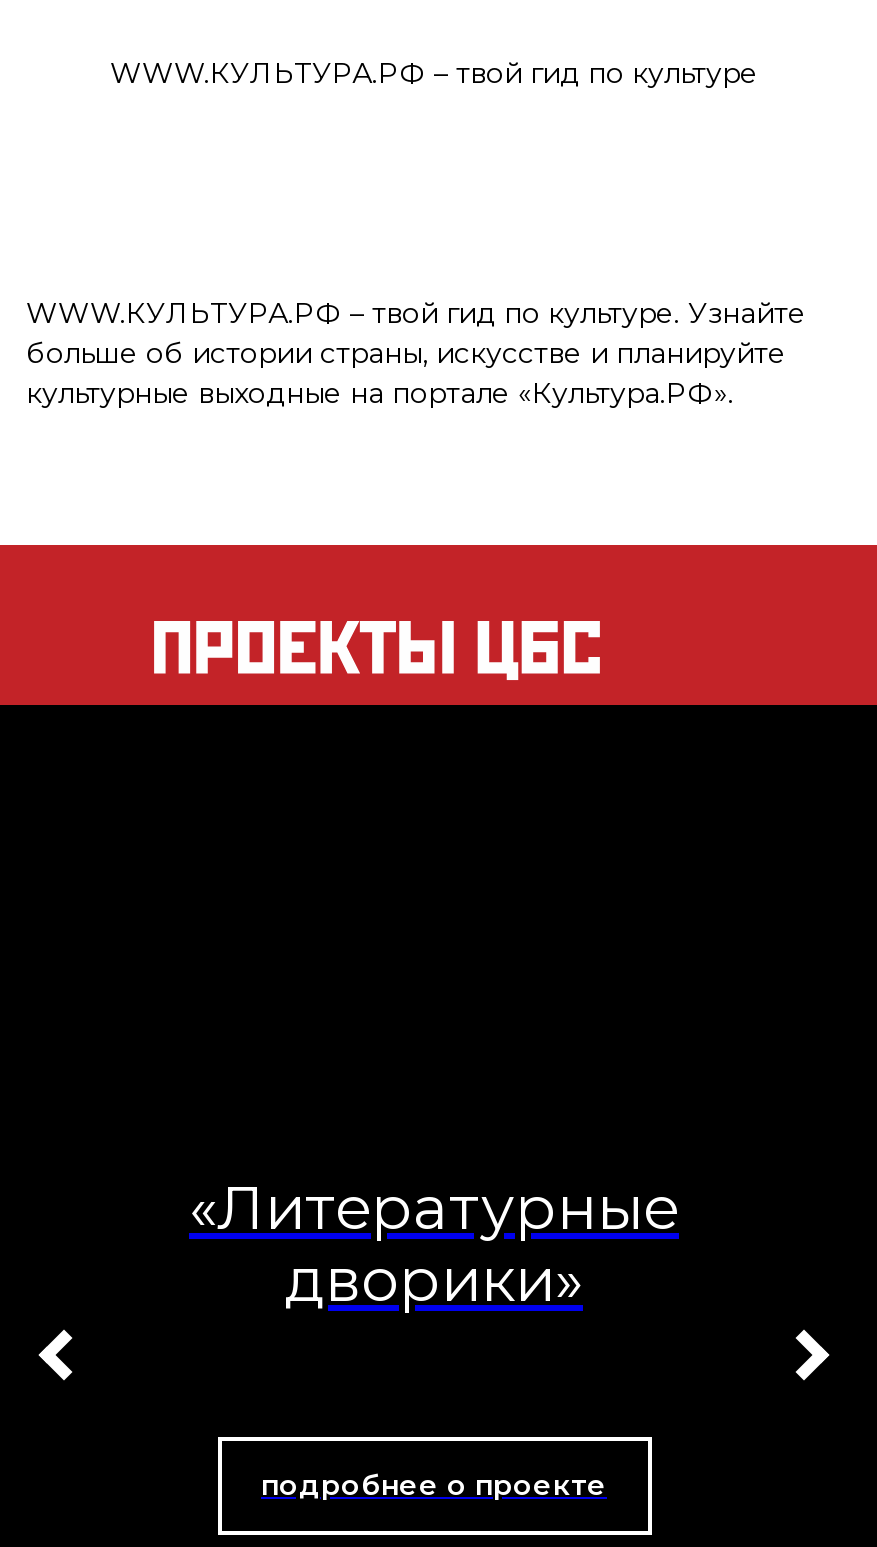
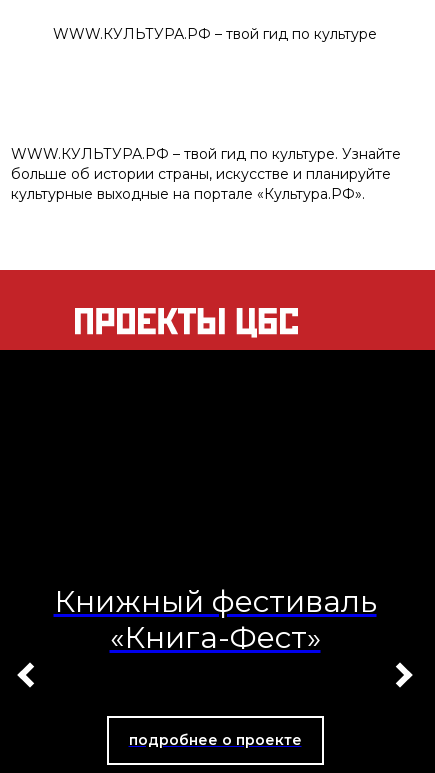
- «Литературные
- дворики»
+ Книжный фестиваль
+ «Книга-Фест»
